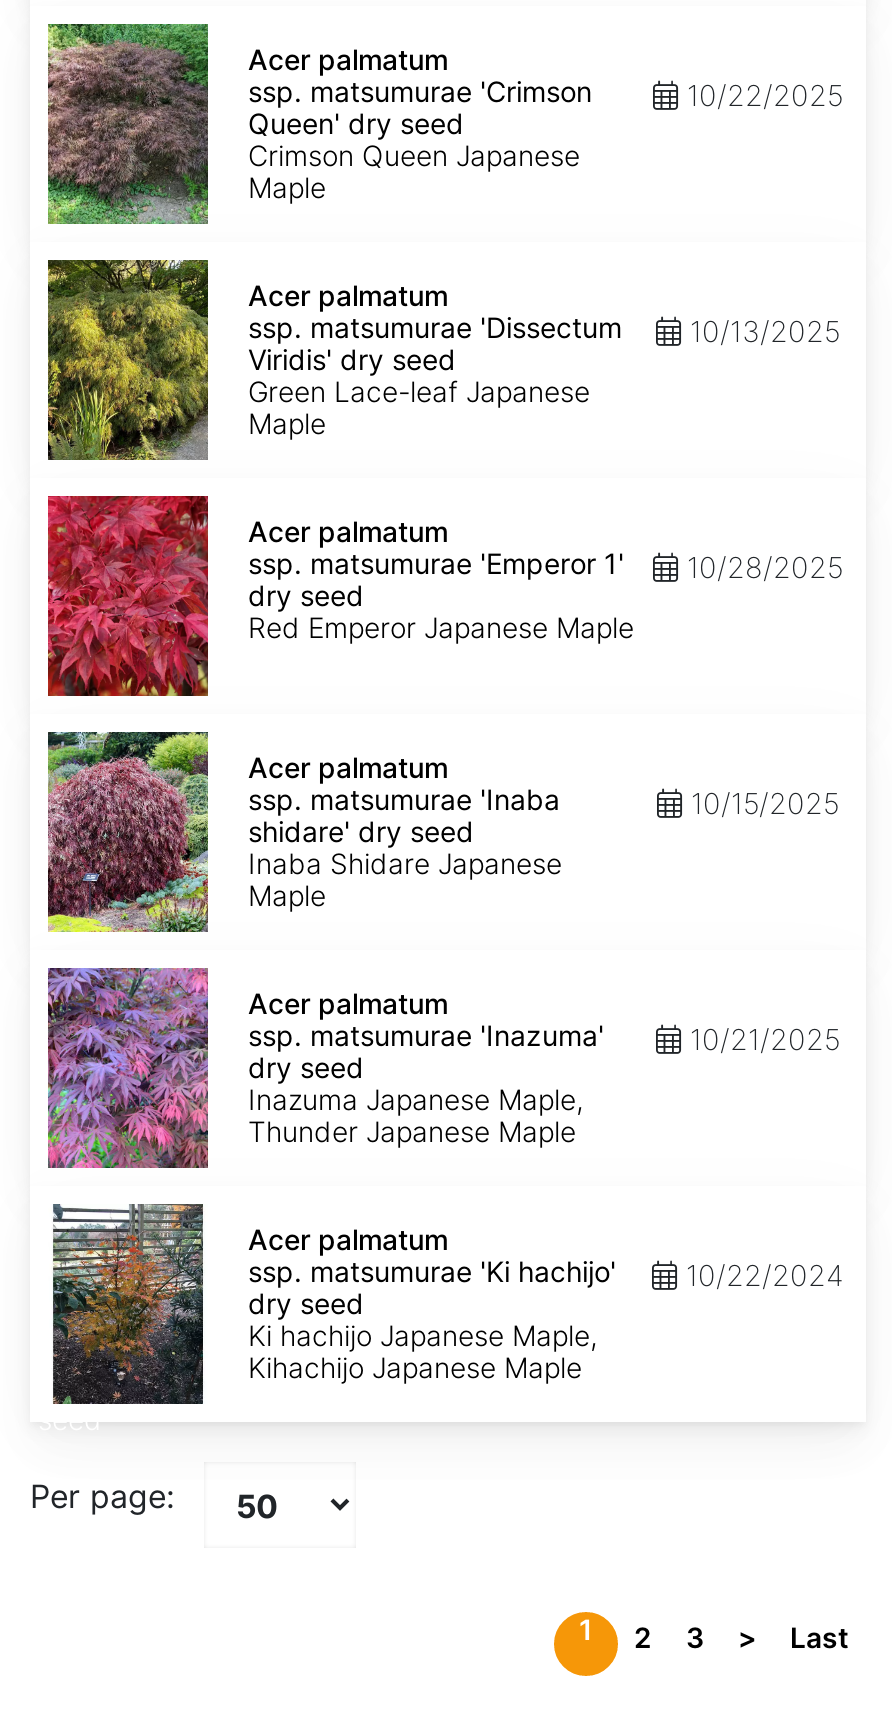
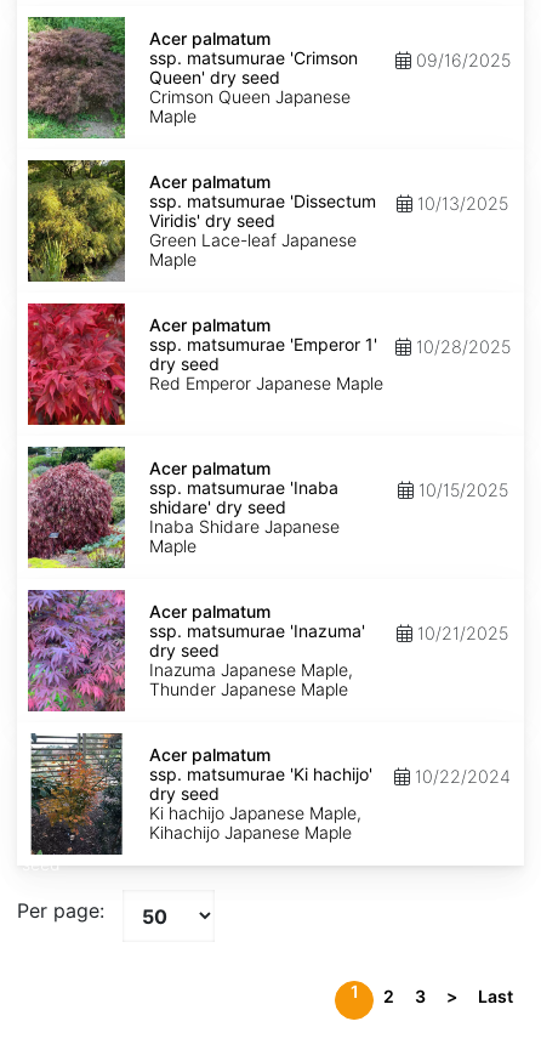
- 10/22/2025
+ 09/16/2025
